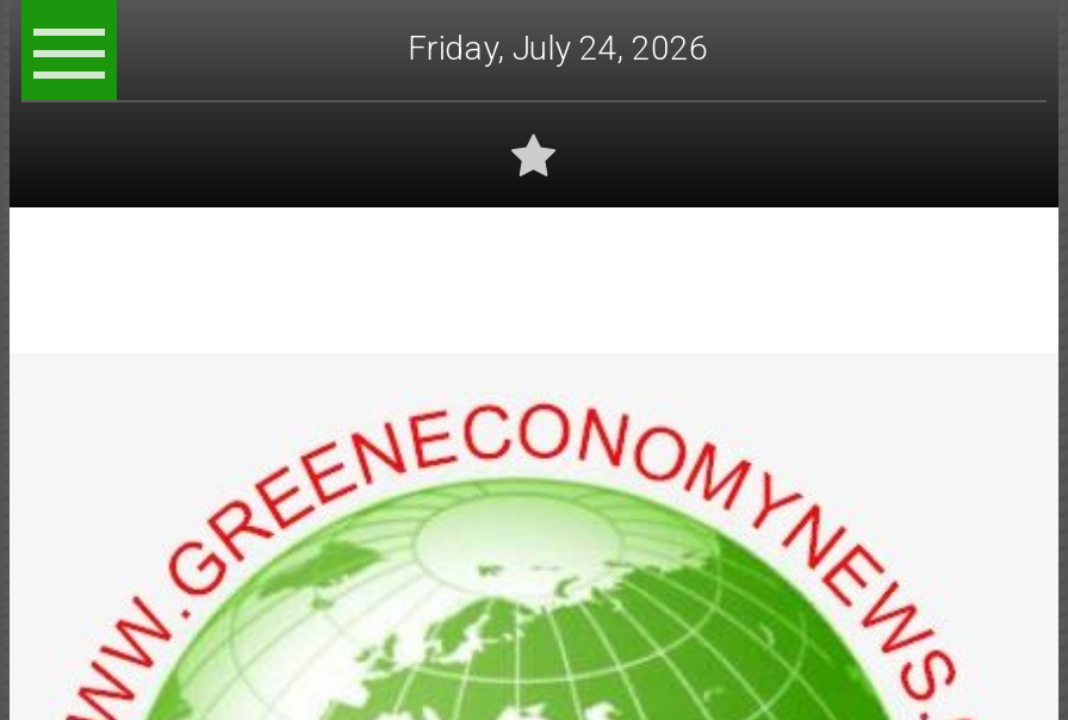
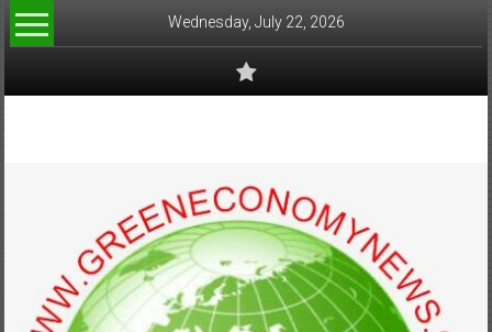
- Friday, July 24, 2026
+ Wednesday, July 22, 2026
